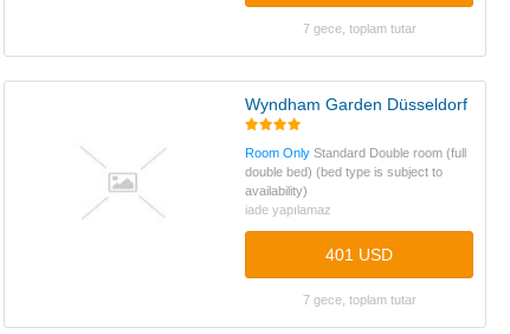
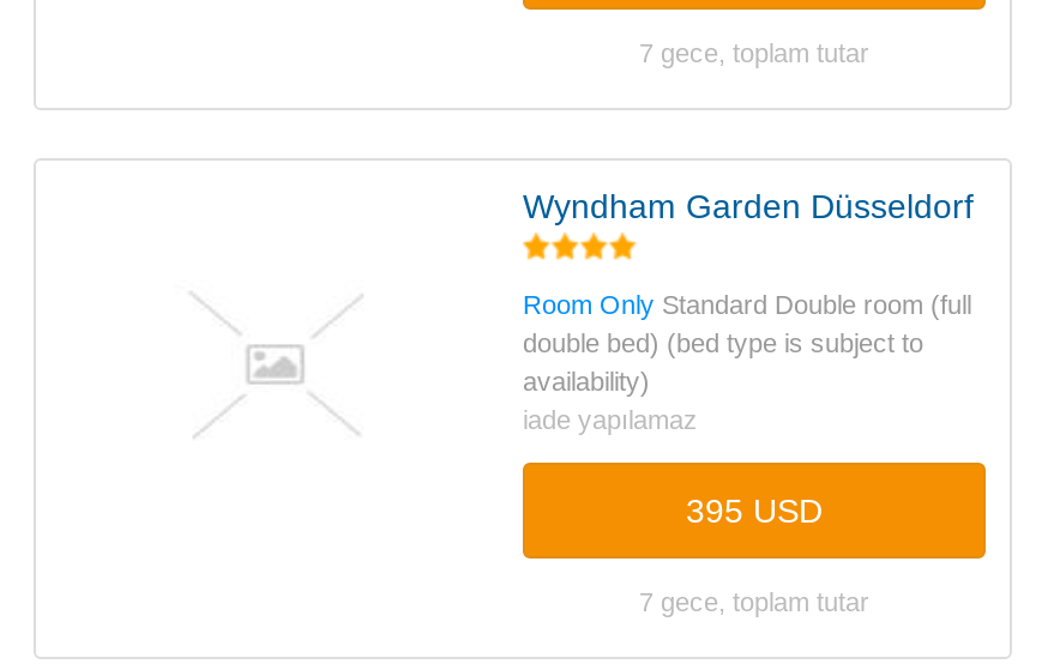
- 401 USD
+ 395 USD
